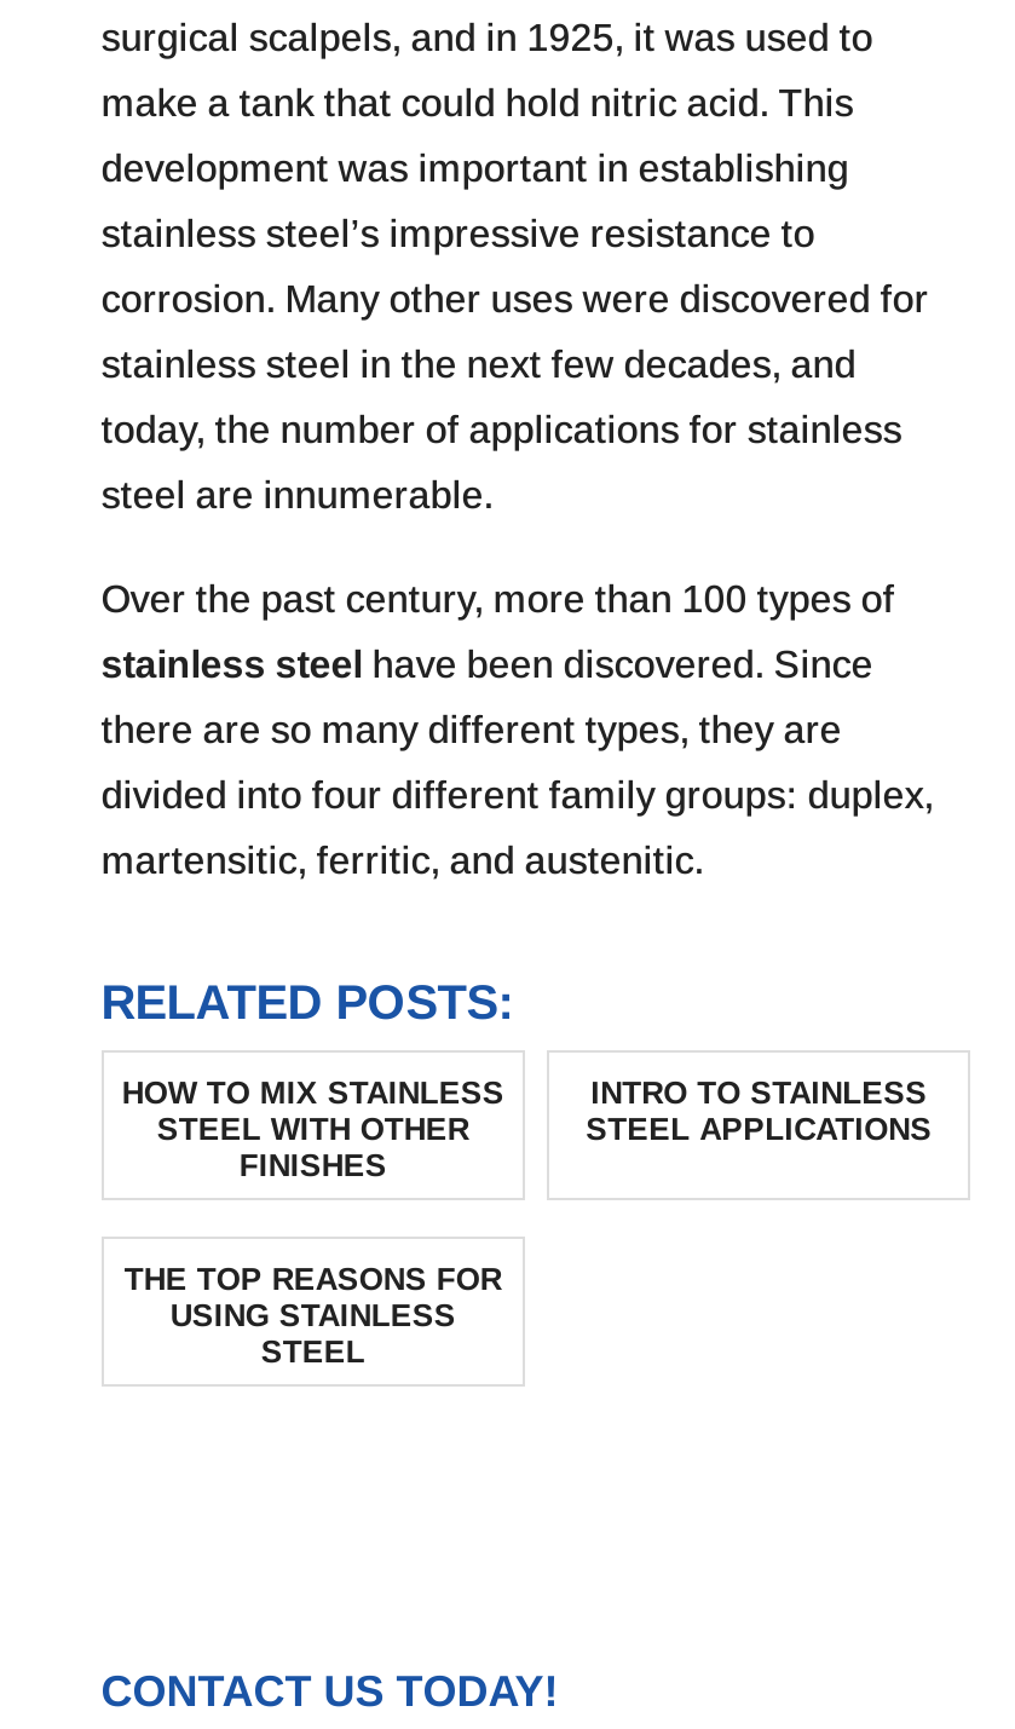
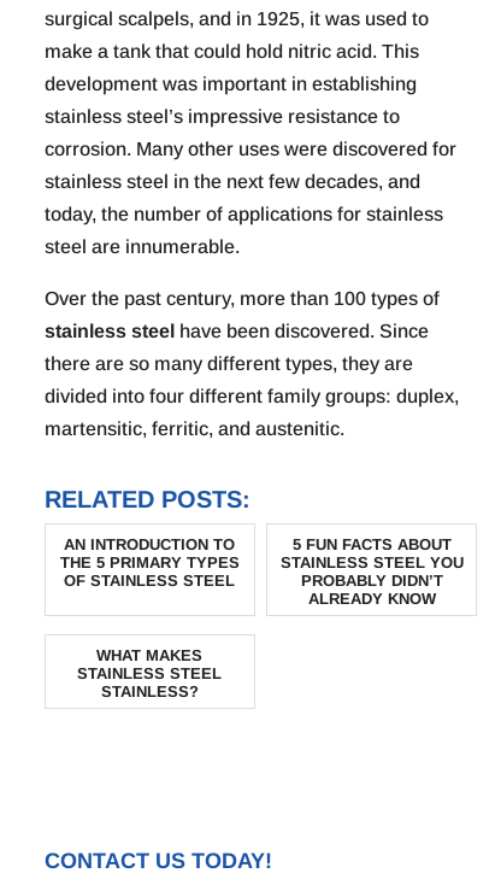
- HOW TO MIX STAINLESS
- STEEL WITH OTHER
- FINISHES
+ AN INTRODUCTION TO
+ THE 5 PRIMARY TYPES
+ OF STAINLESS STEEL

- INTRO TO STAINLESS
- STEEL APPLICATIONS
+ 5 FUN FACTS ABOUT
+ STAINLESS STEEL YOU
+ PROBABLY DIDN’T
+ ALREADY KNOW

- THE TOP REASONS FOR
- USING STAINLESS
- STEEL
+ WHAT MAKES
+ STAINLESS STEEL
+ STAINLESS?
